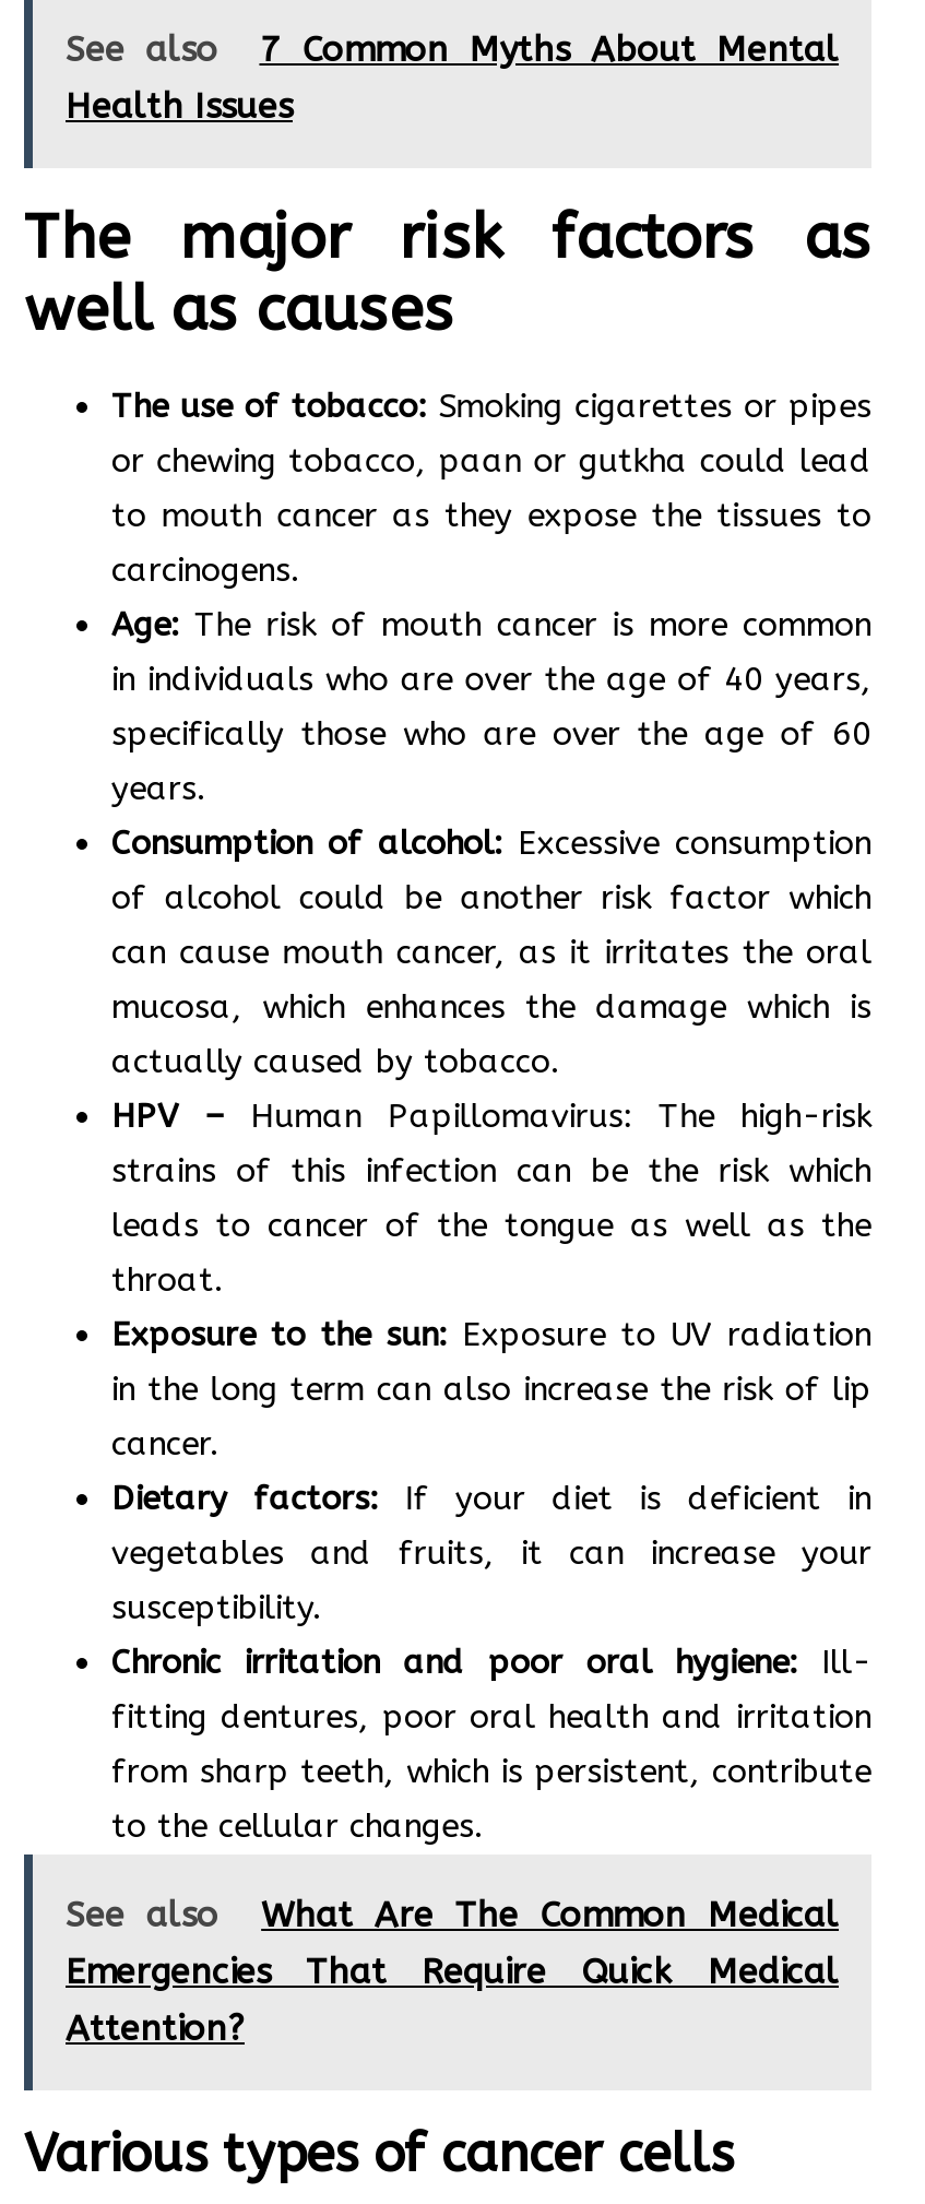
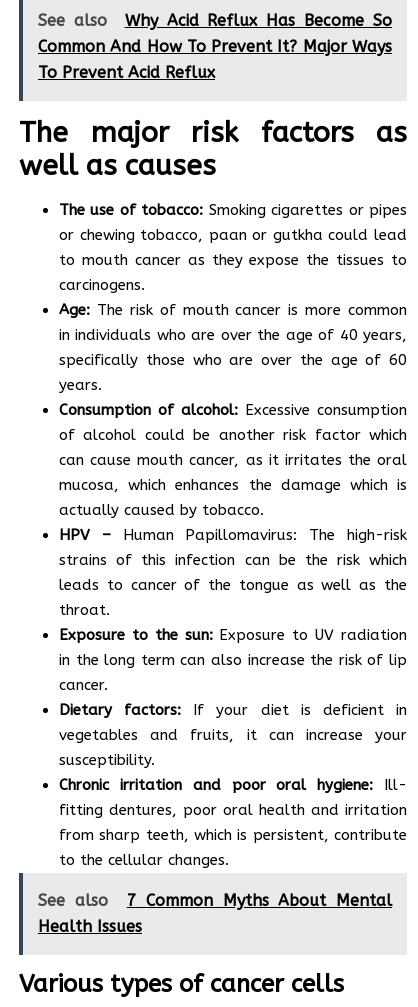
moved down: 7 Common Myths About Mental | Health Issues

+ Why Acid Reflux Has Become So
+ Common And How To Prevent It? Major Ways
+ To Prevent Acid Reflux

moved down: The major risk factors as | well as causes | The use of tobacco: Smoking cigarettes or pipes | ... | to the cellular changes. | See also

- What Are The Common Medical
- Emergencies That Require Quick Medical
- Attention?
